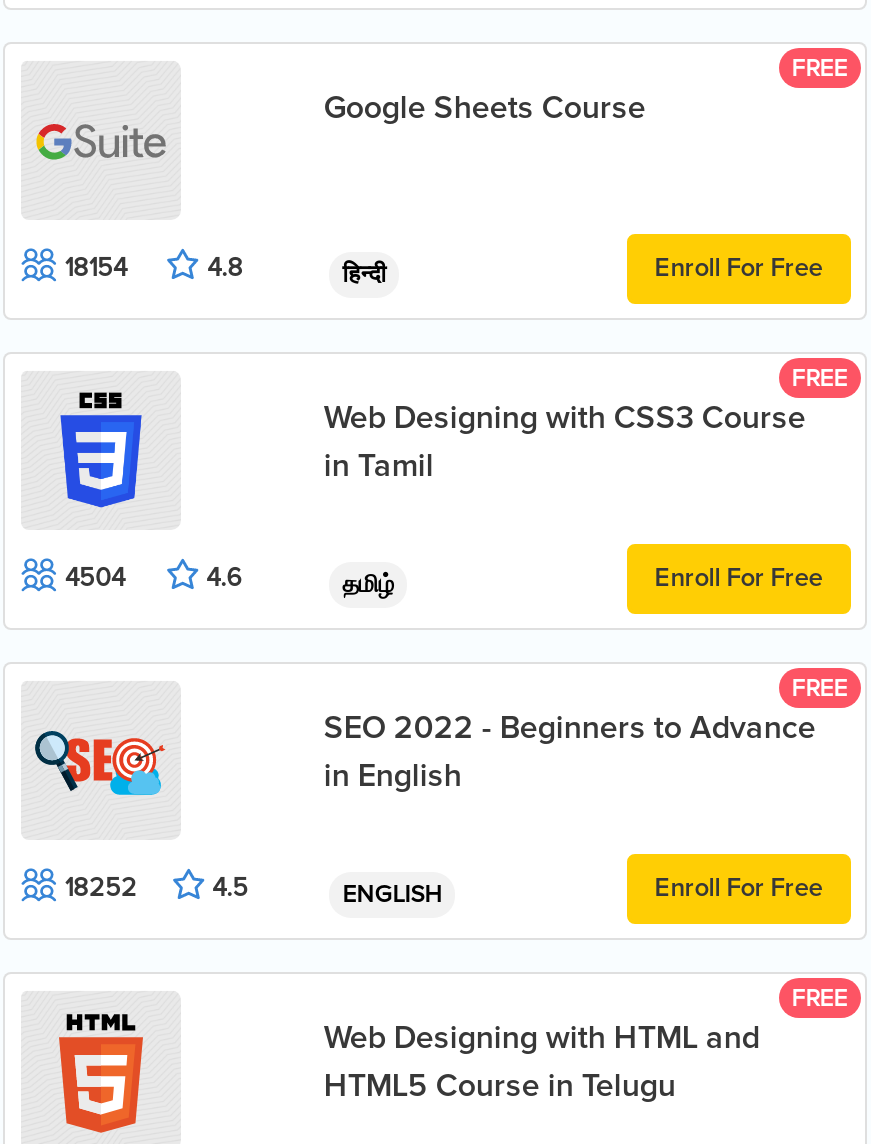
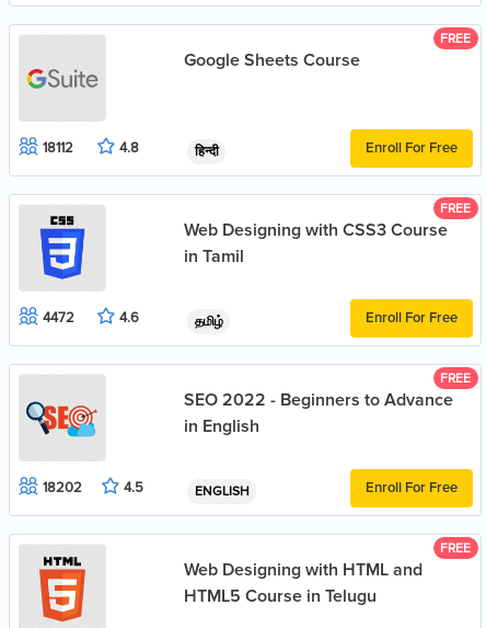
- 18154
+ 18112

- 4504
+ 4472

- 18252
+ 18202
